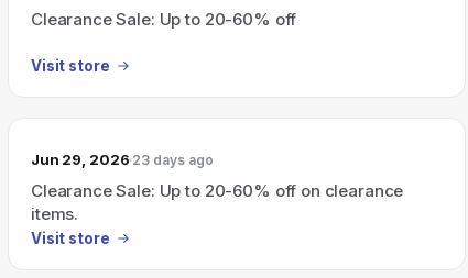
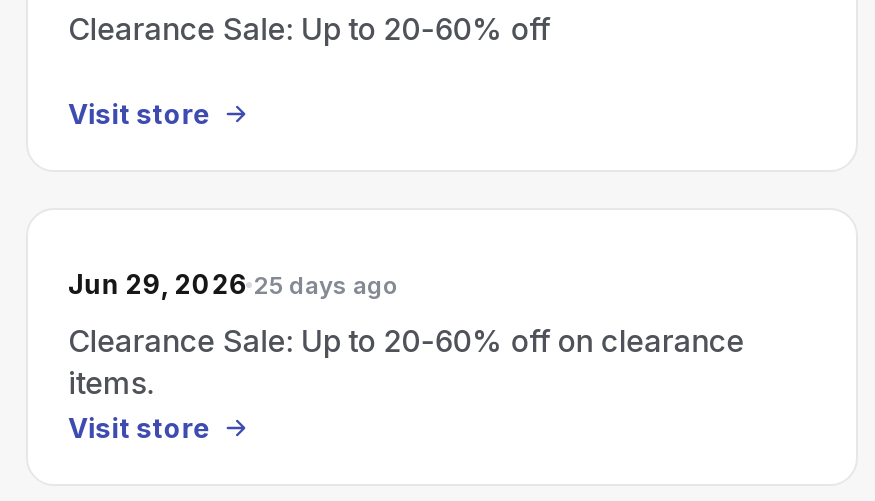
- Jun 29, 2026 23 days ago
+ Jun 29, 2026 25 days ago
